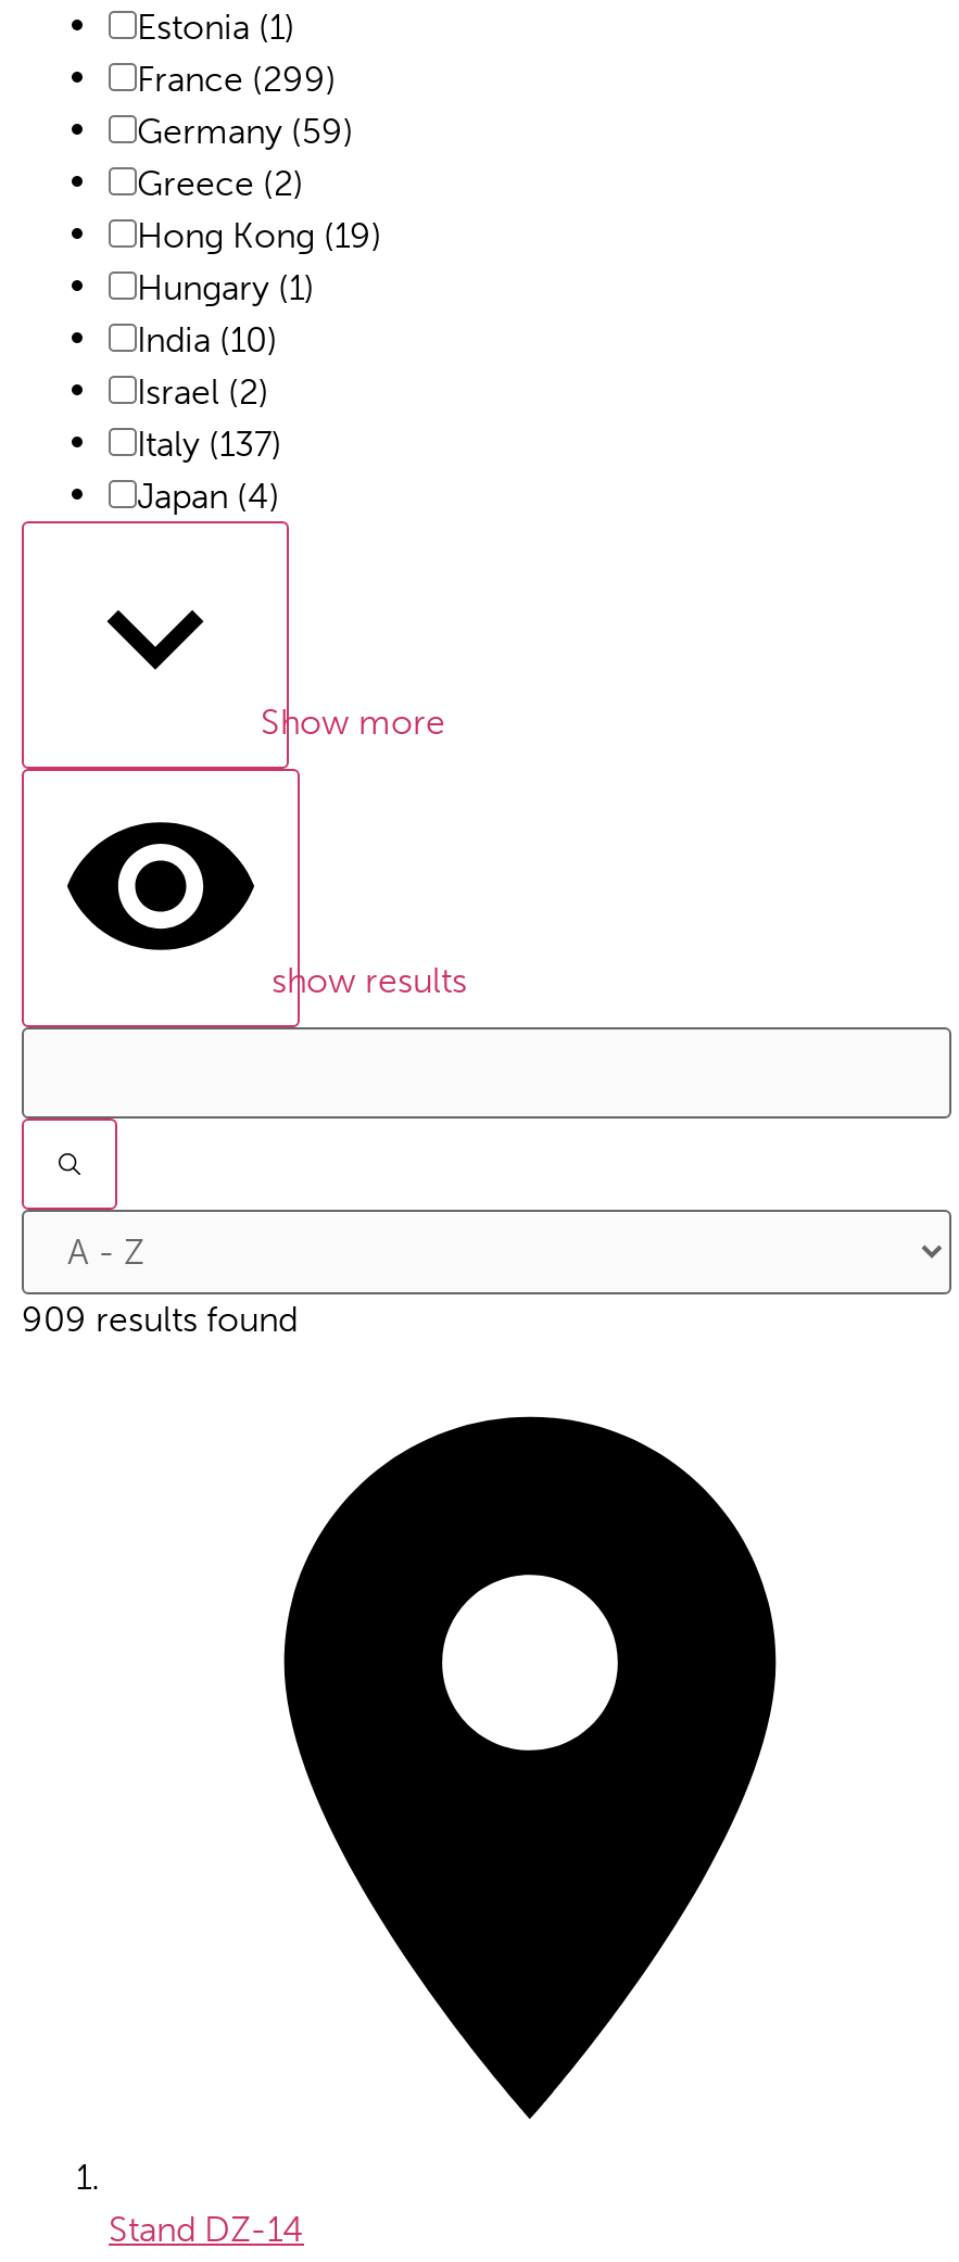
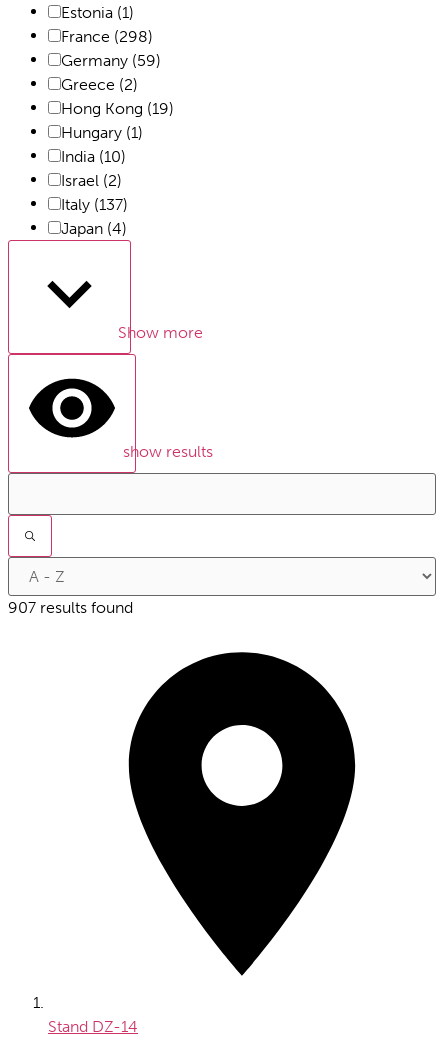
- France (299)
+ France (298)

- 909 results found
+ 907 results found
